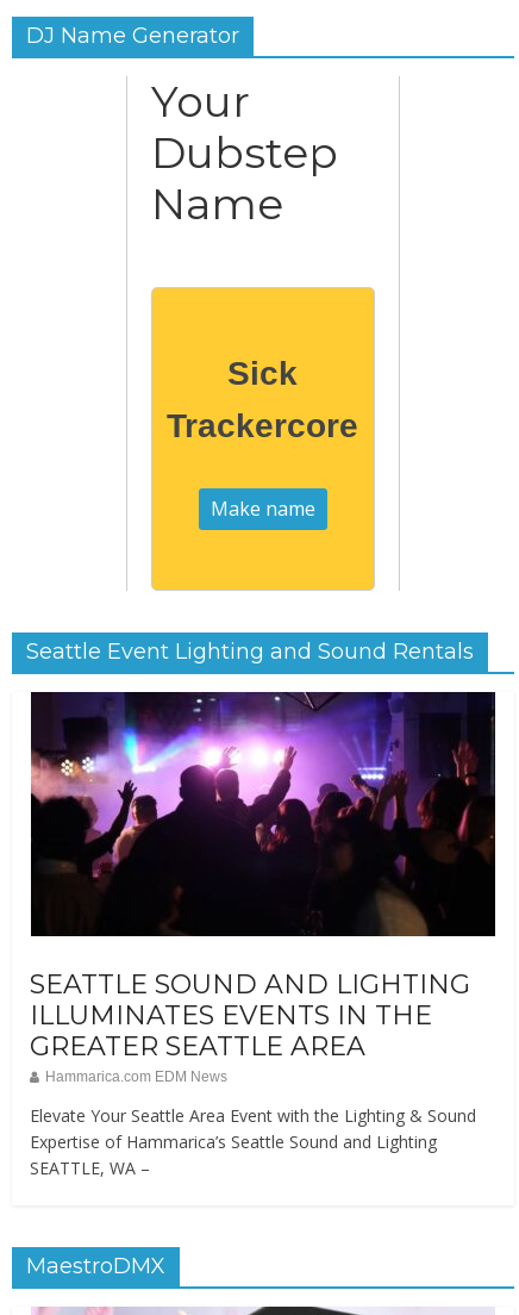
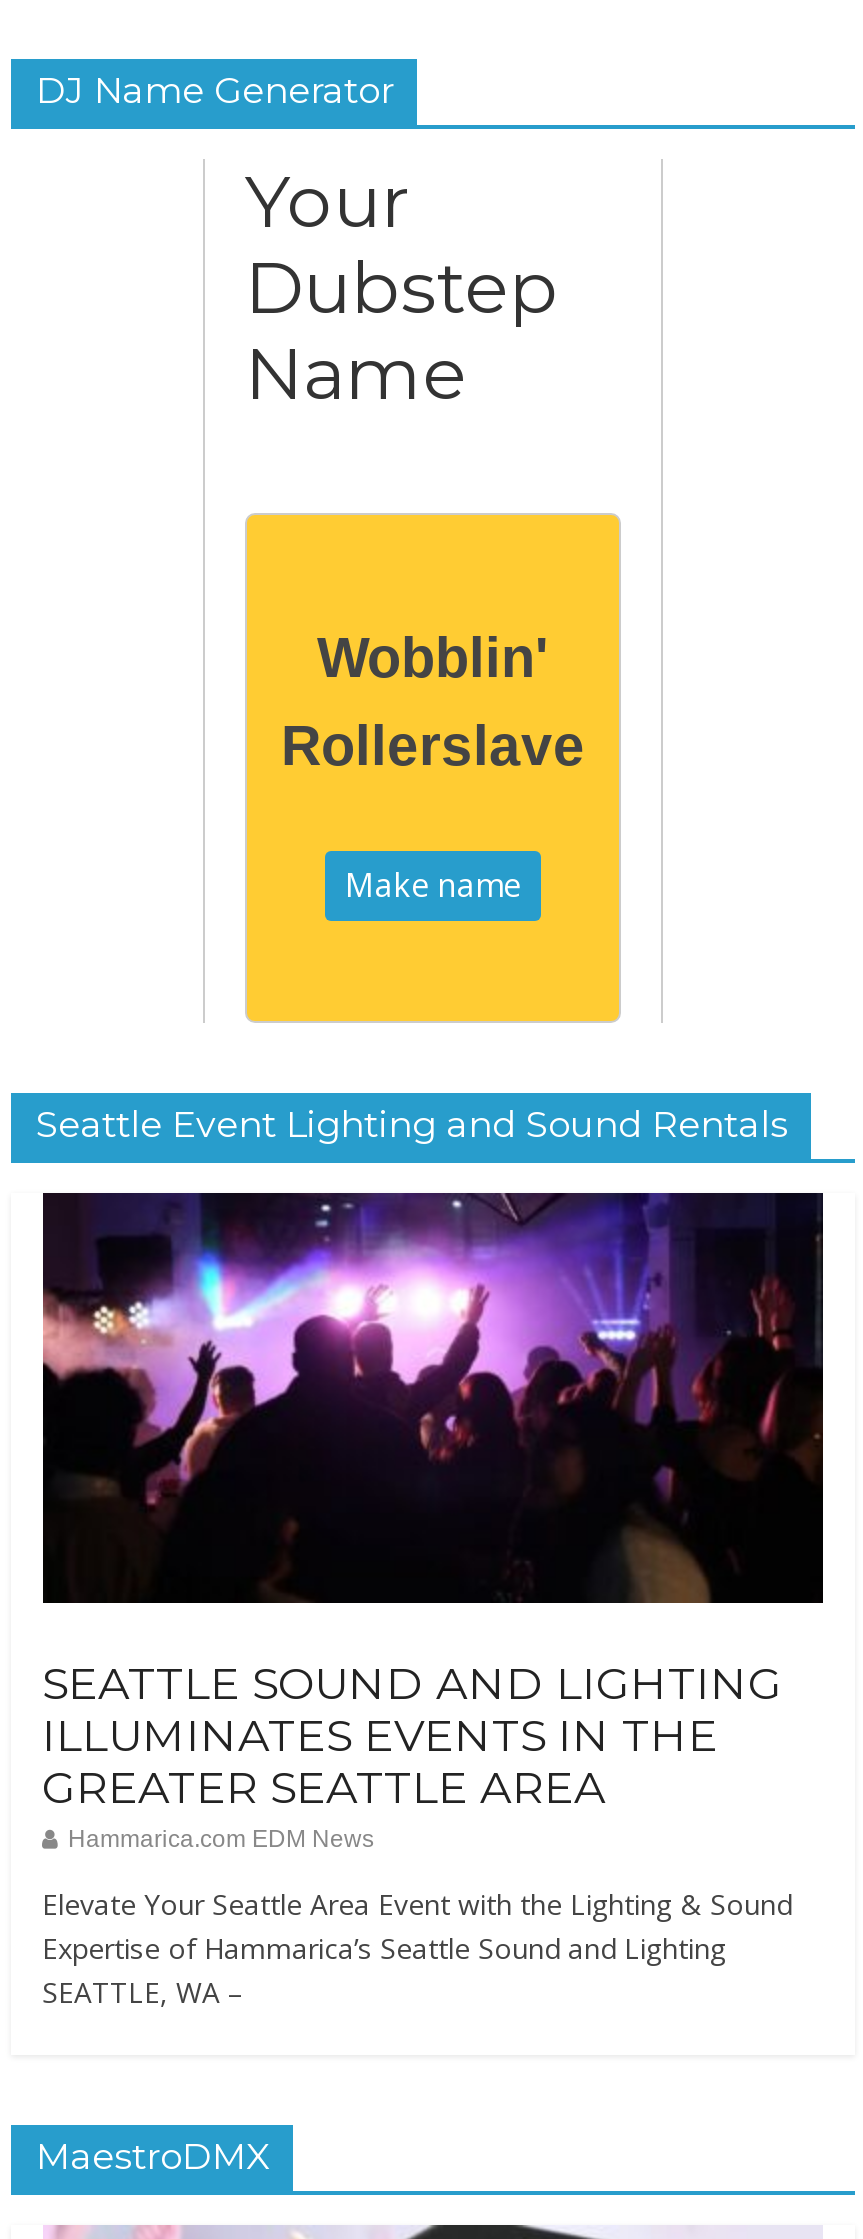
- Sick
- Trackercore
+ Wobblin'
+ Rollerslave
